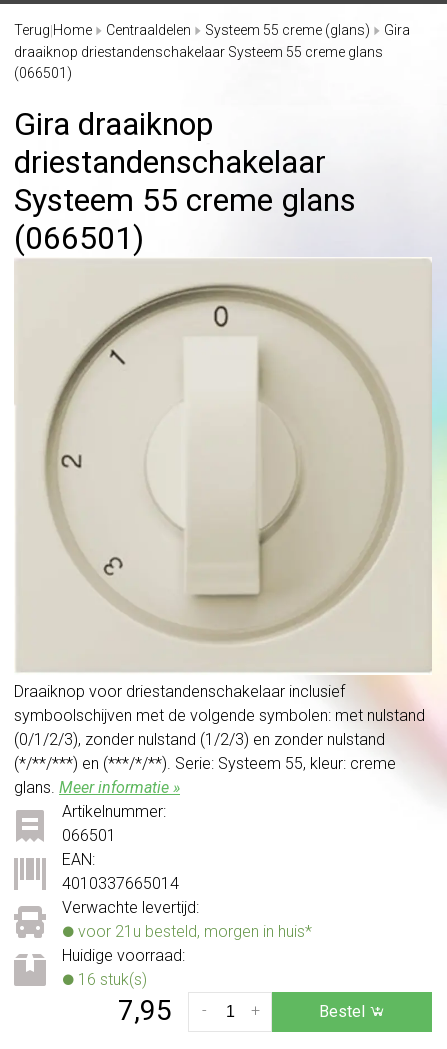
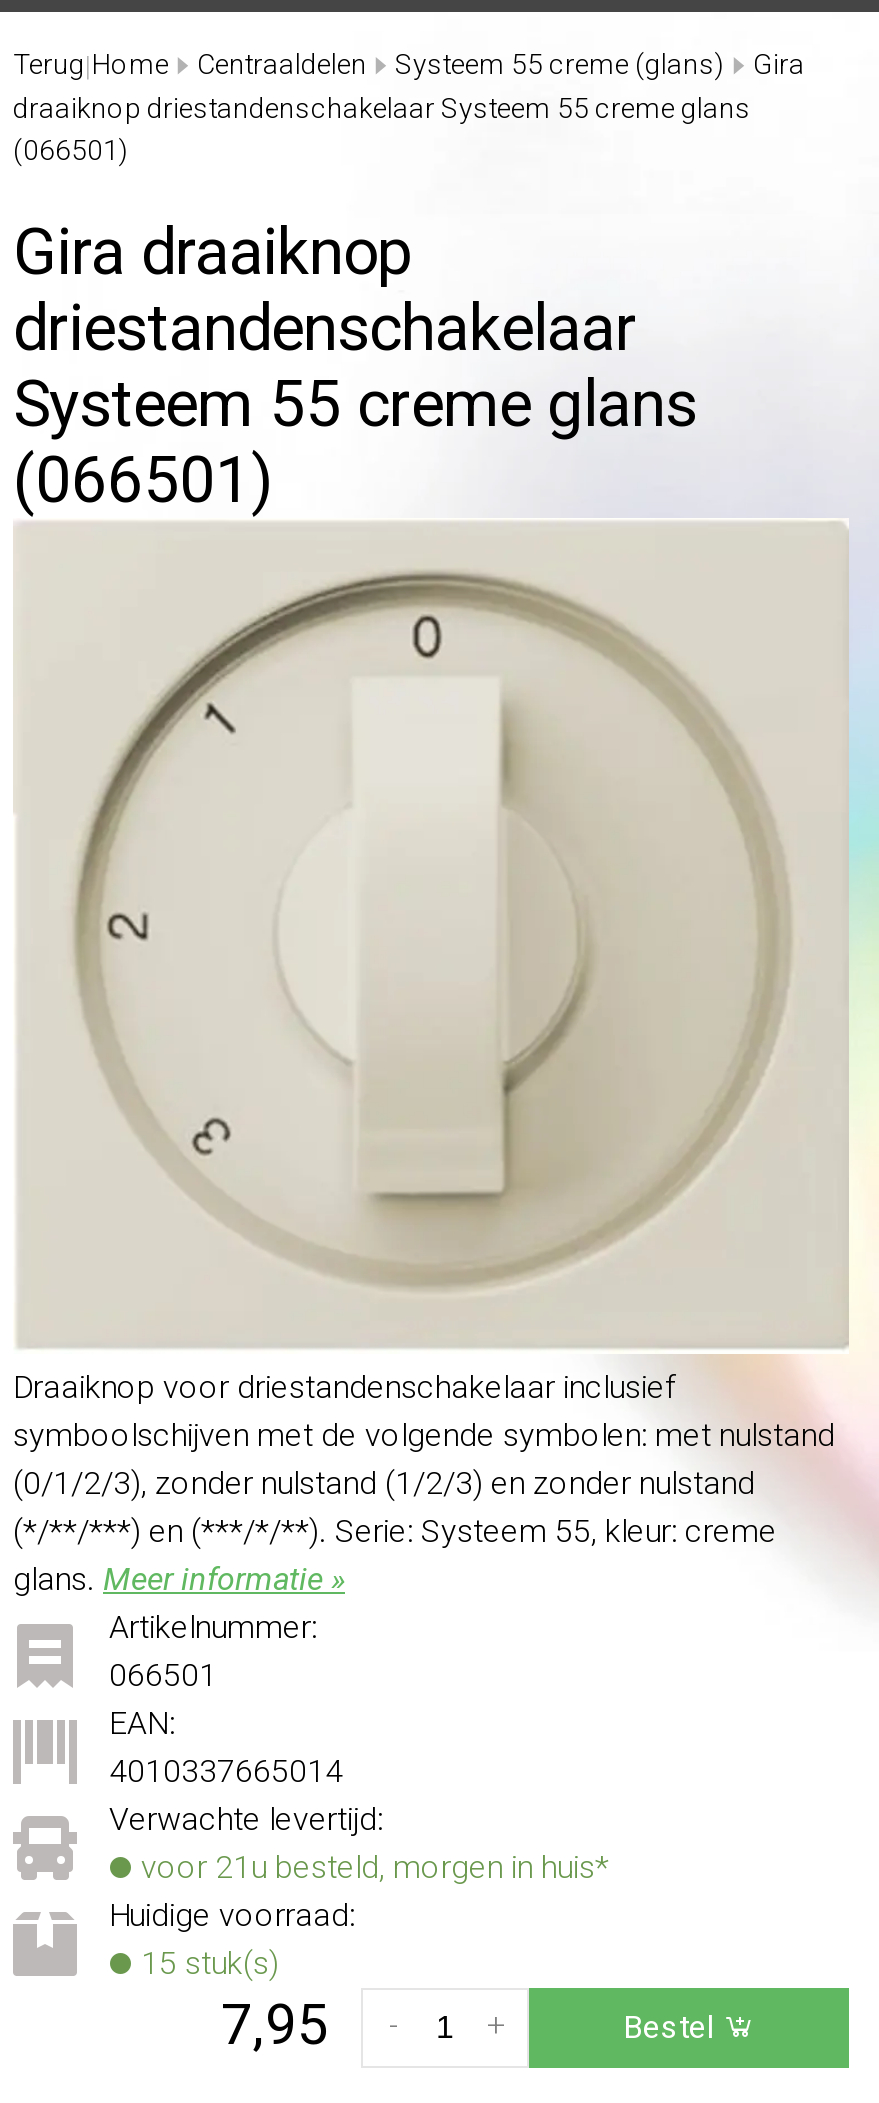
- 16 stuk(s)
+ 15 stuk(s)
